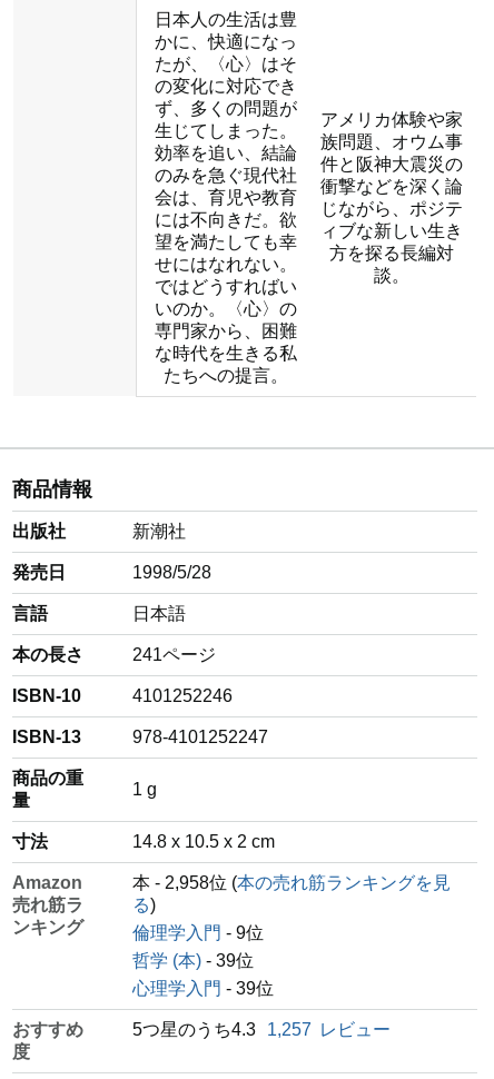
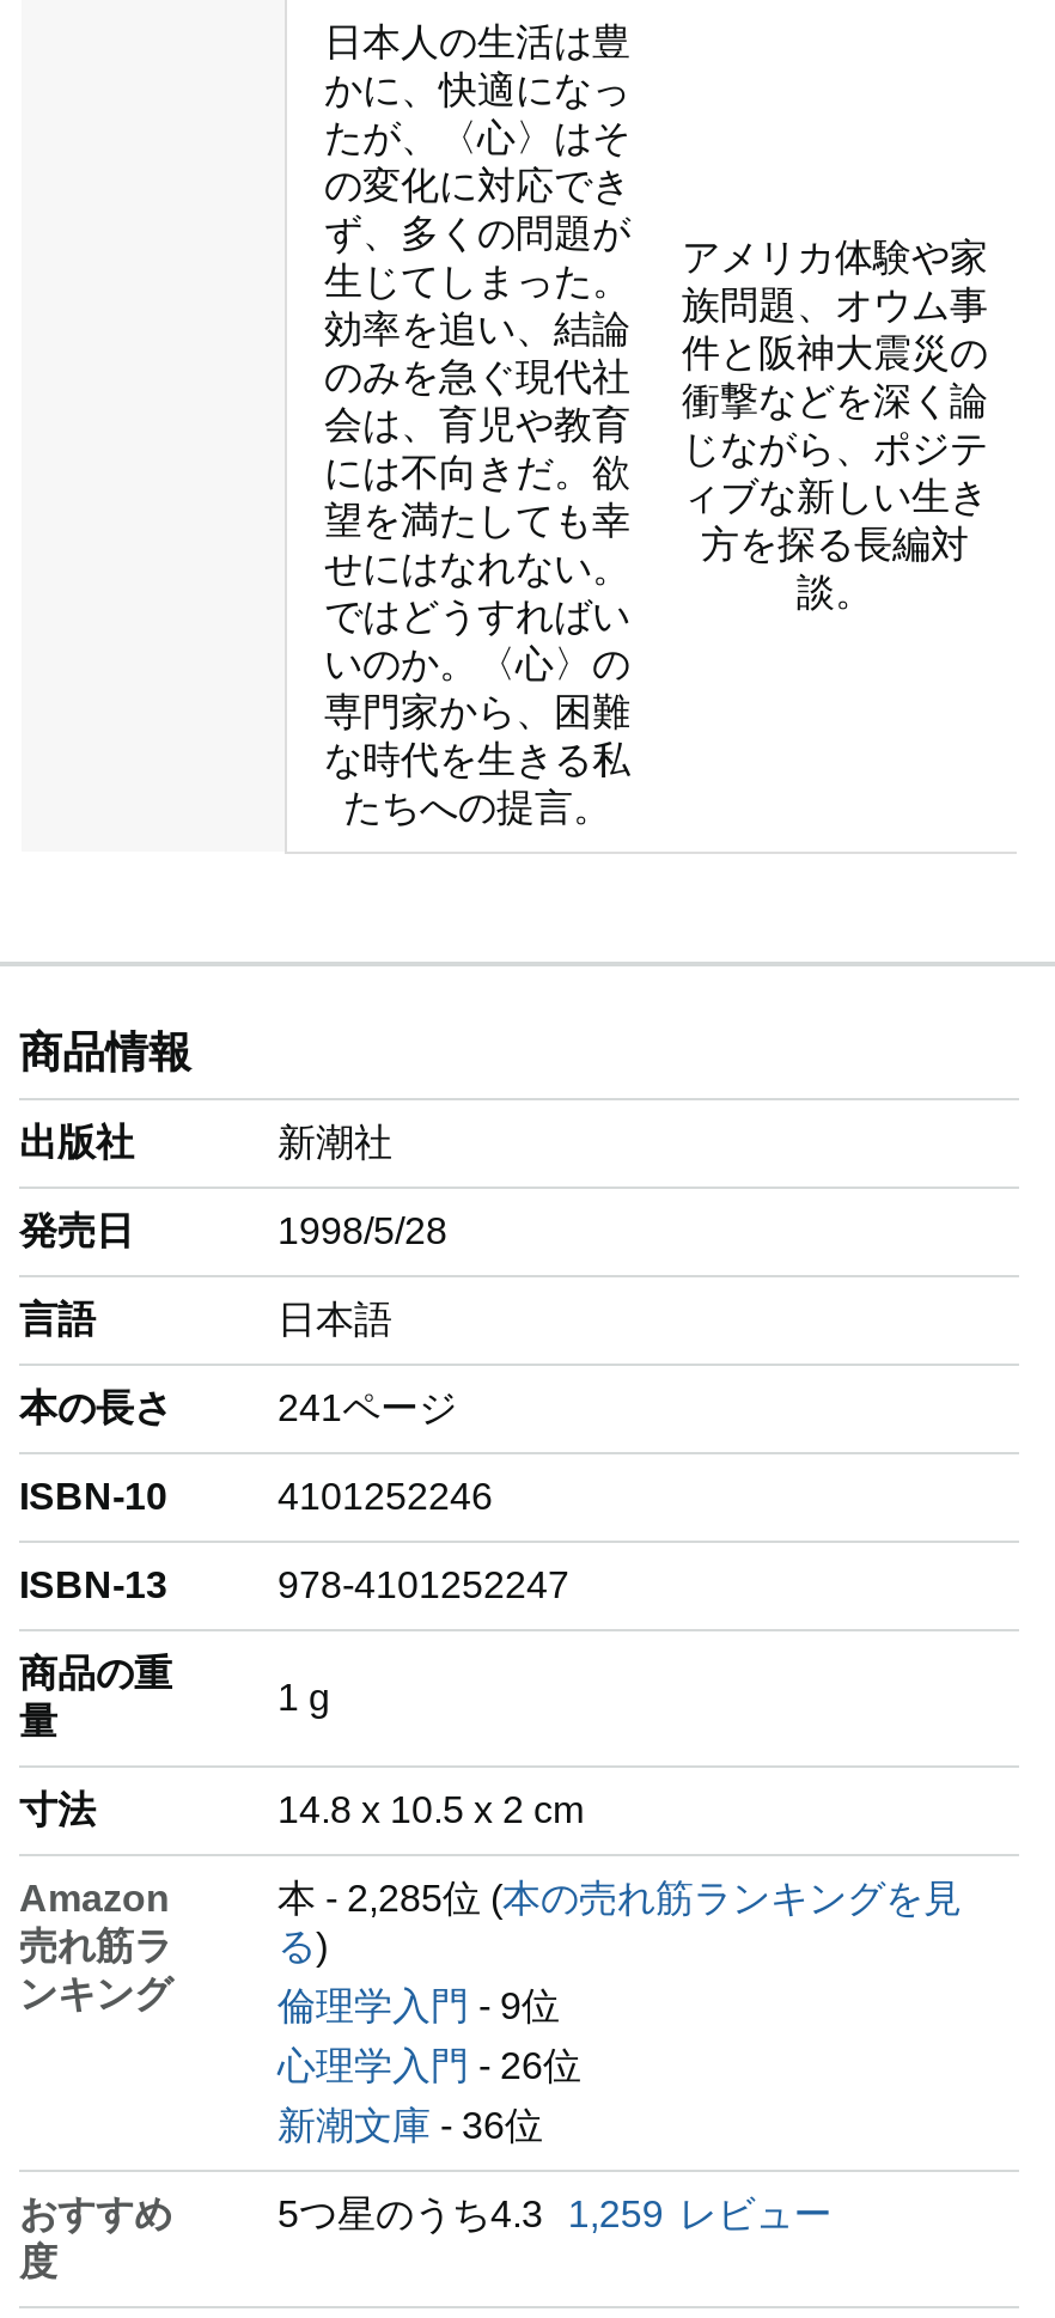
- 本 - 2,958位 (本の売れ筋ランキングを見
+ 本 - 2,285位 (本の売れ筋ランキングを見

- 哲学 (本) - 39位
+ 心理学入門- 26位

- 心理学入門- 39位
+ 新潮文庫- 36位

- 5つ星のうち4.3 1,257 レビュー
+ 5つ星のうち4.3 1,259 レビュー
